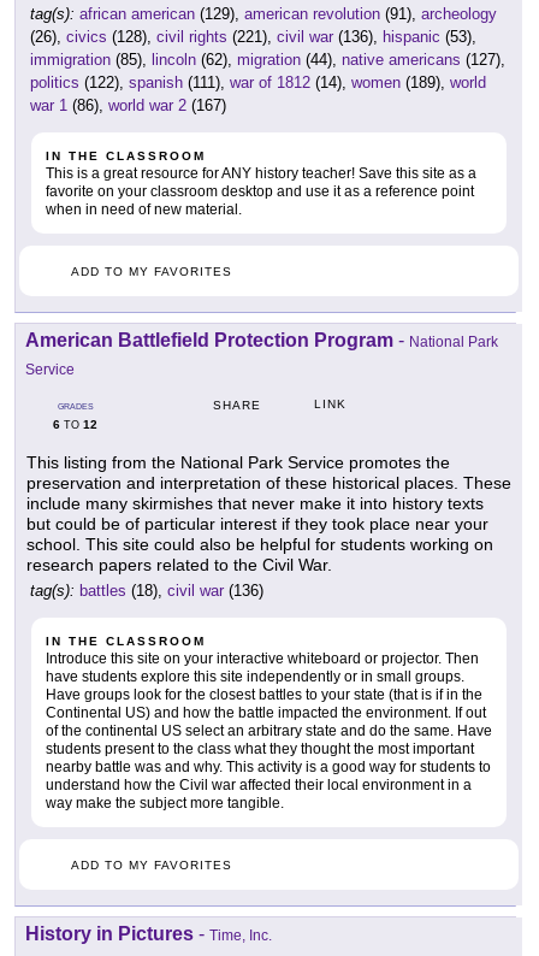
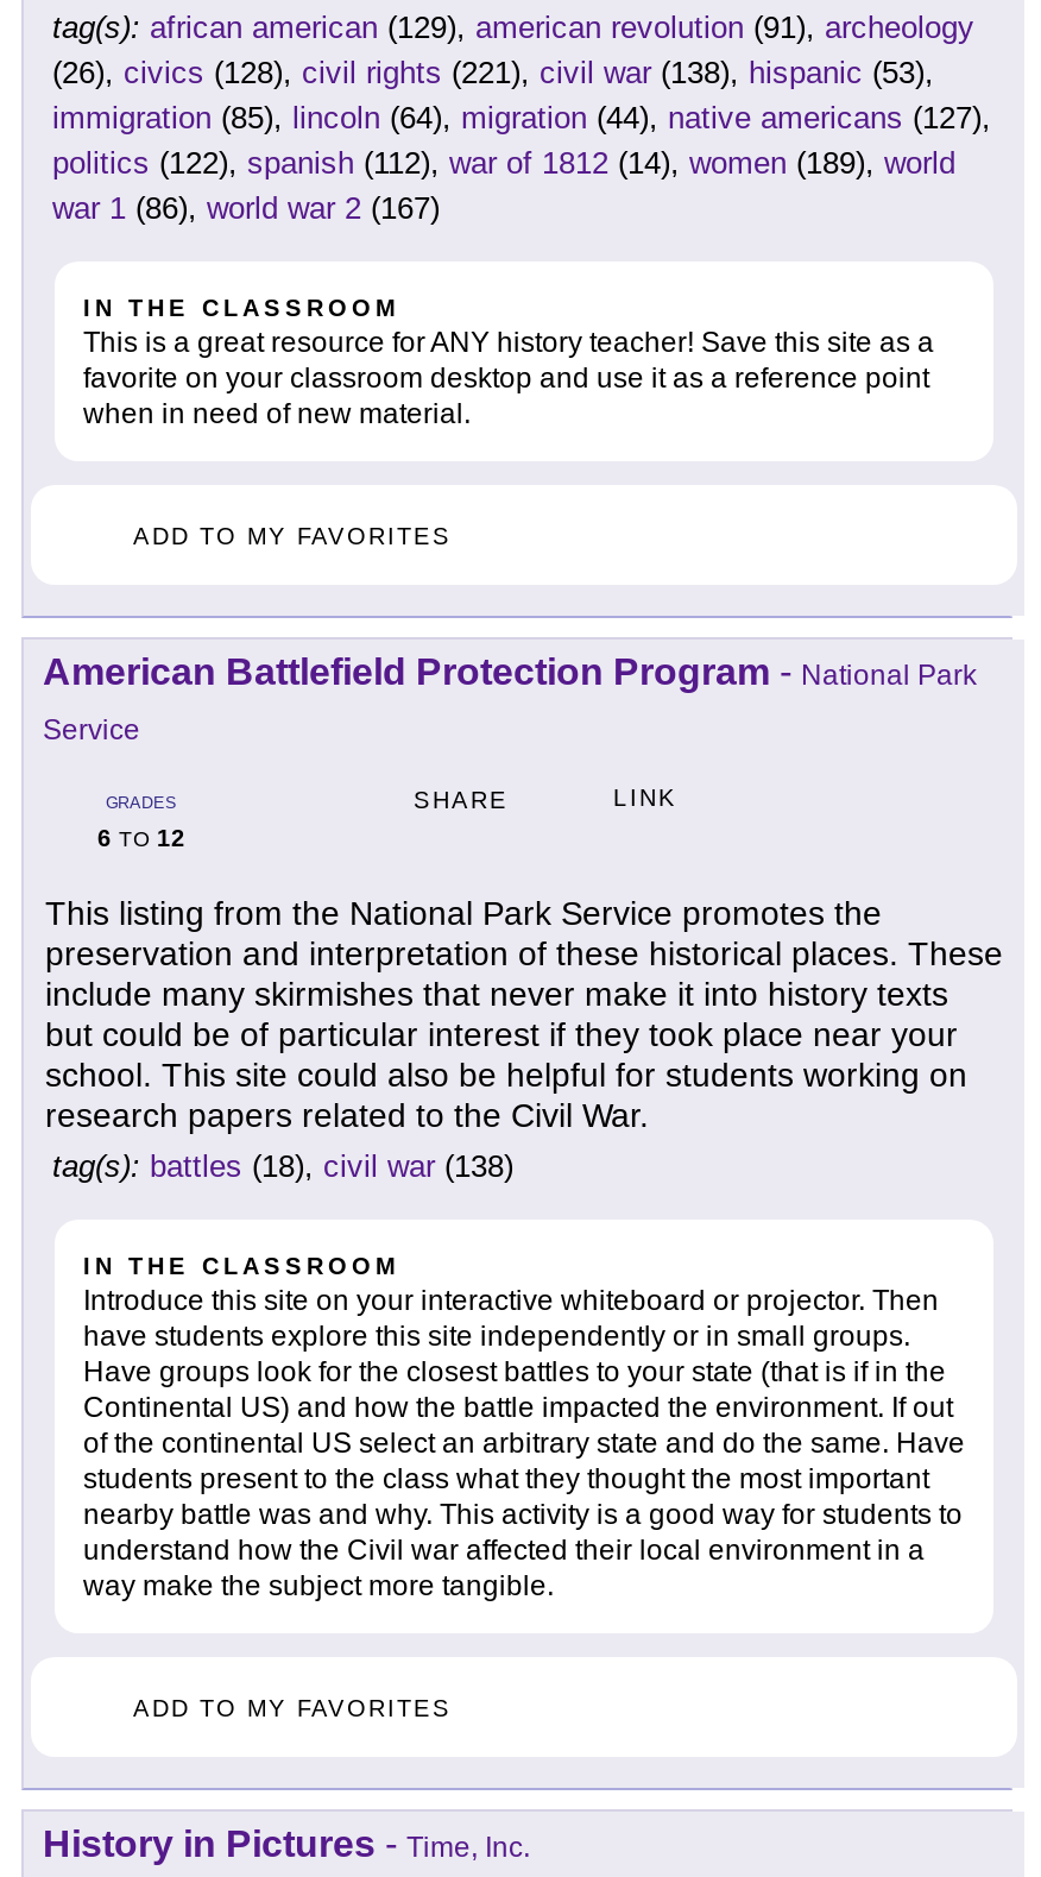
- (26), civics (128), civil rights (221), civil war (136), hispanic (53),
+ (26), civics (128), civil rights (221), civil war (138), hispanic (53),

- immigration (85), lincoln (62), migration (44), native americans (127),
+ immigration (85), lincoln (64), migration (44), native americans (127),

- politics (122), spanish (111), war of 1812 (14), women (189), world
+ politics (122), spanish (112), war of 1812 (14), women (189), world

- tag(s): battles (18), civil war (136)
+ tag(s): battles (18), civil war (138)
